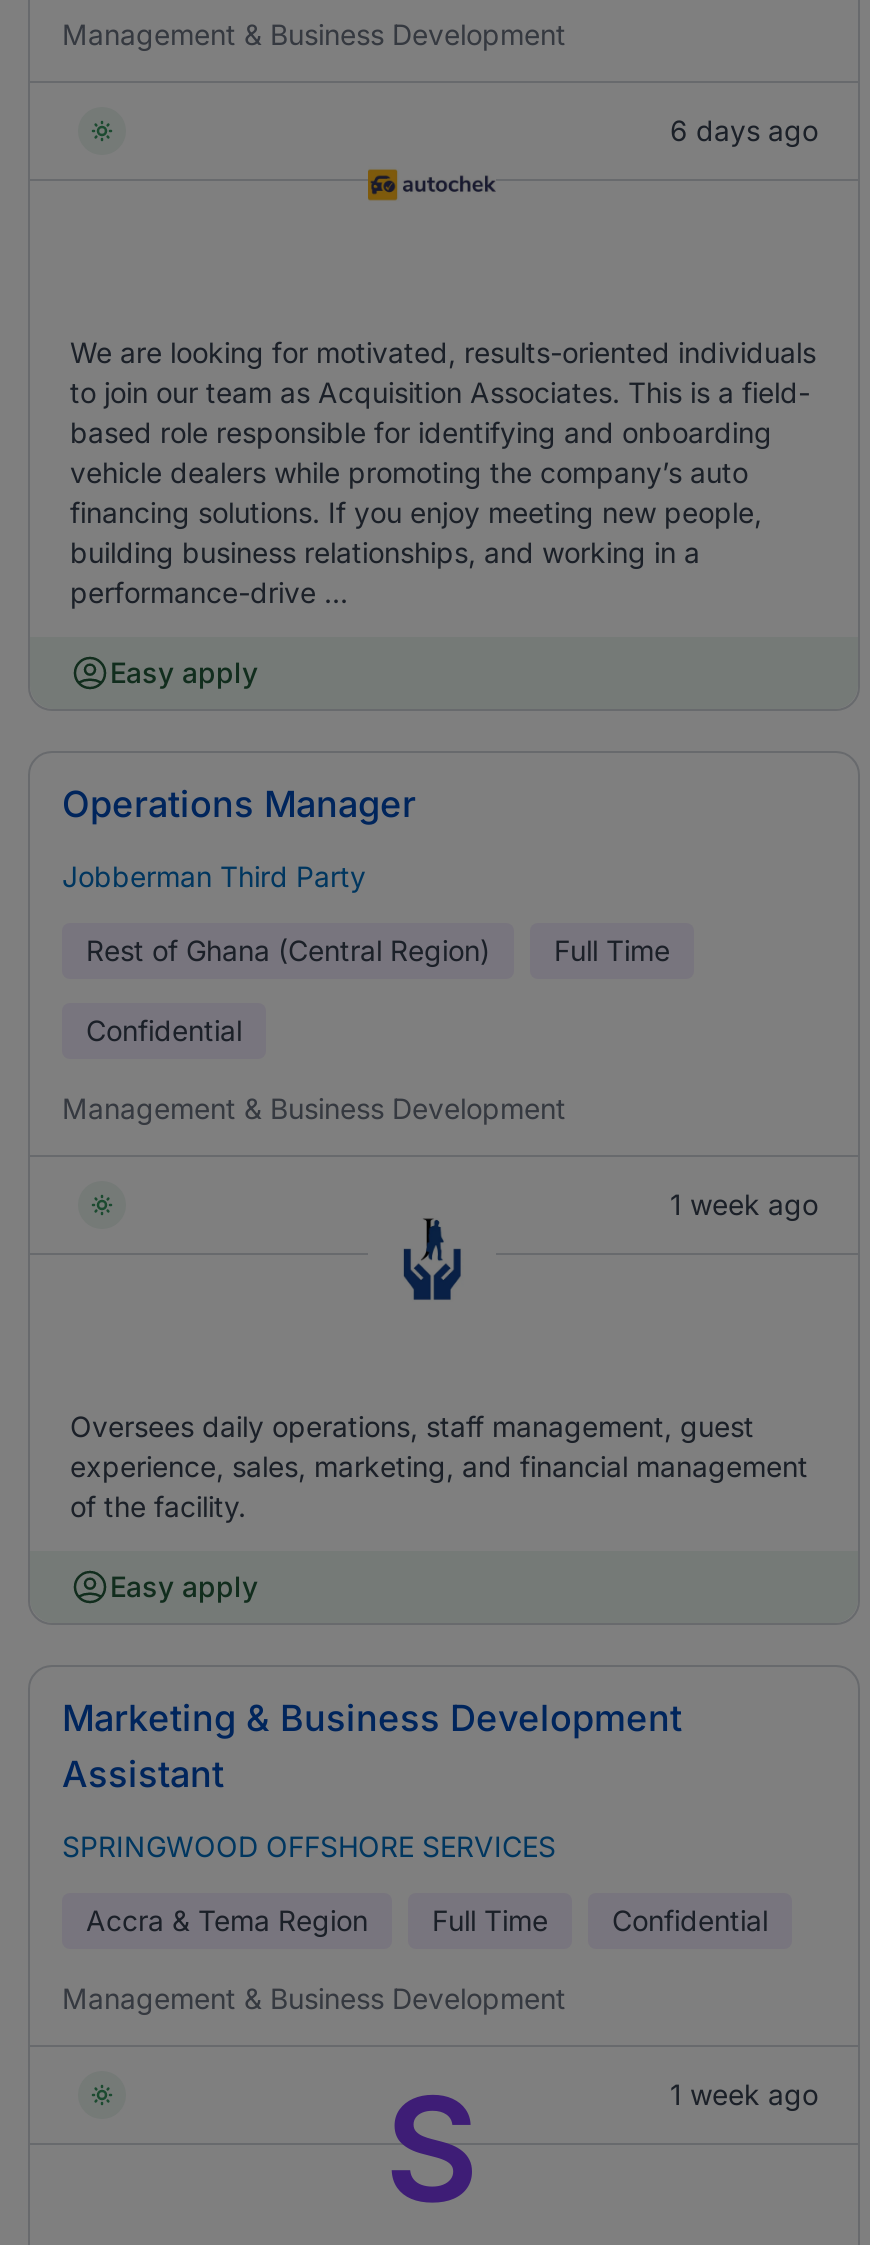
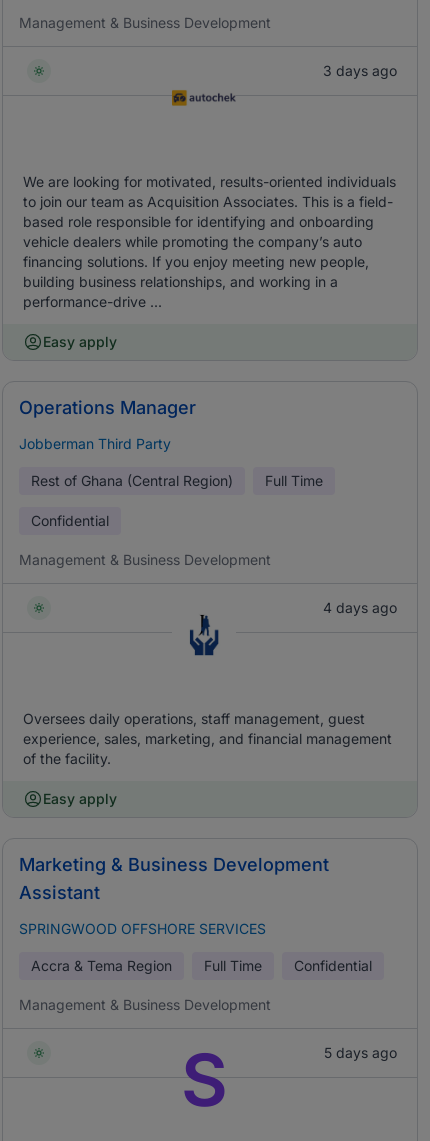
- 6 days ago
+ 3 days ago

- 1 week ago
+ 4 days ago

- 1 week ago
+ 5 days ago
